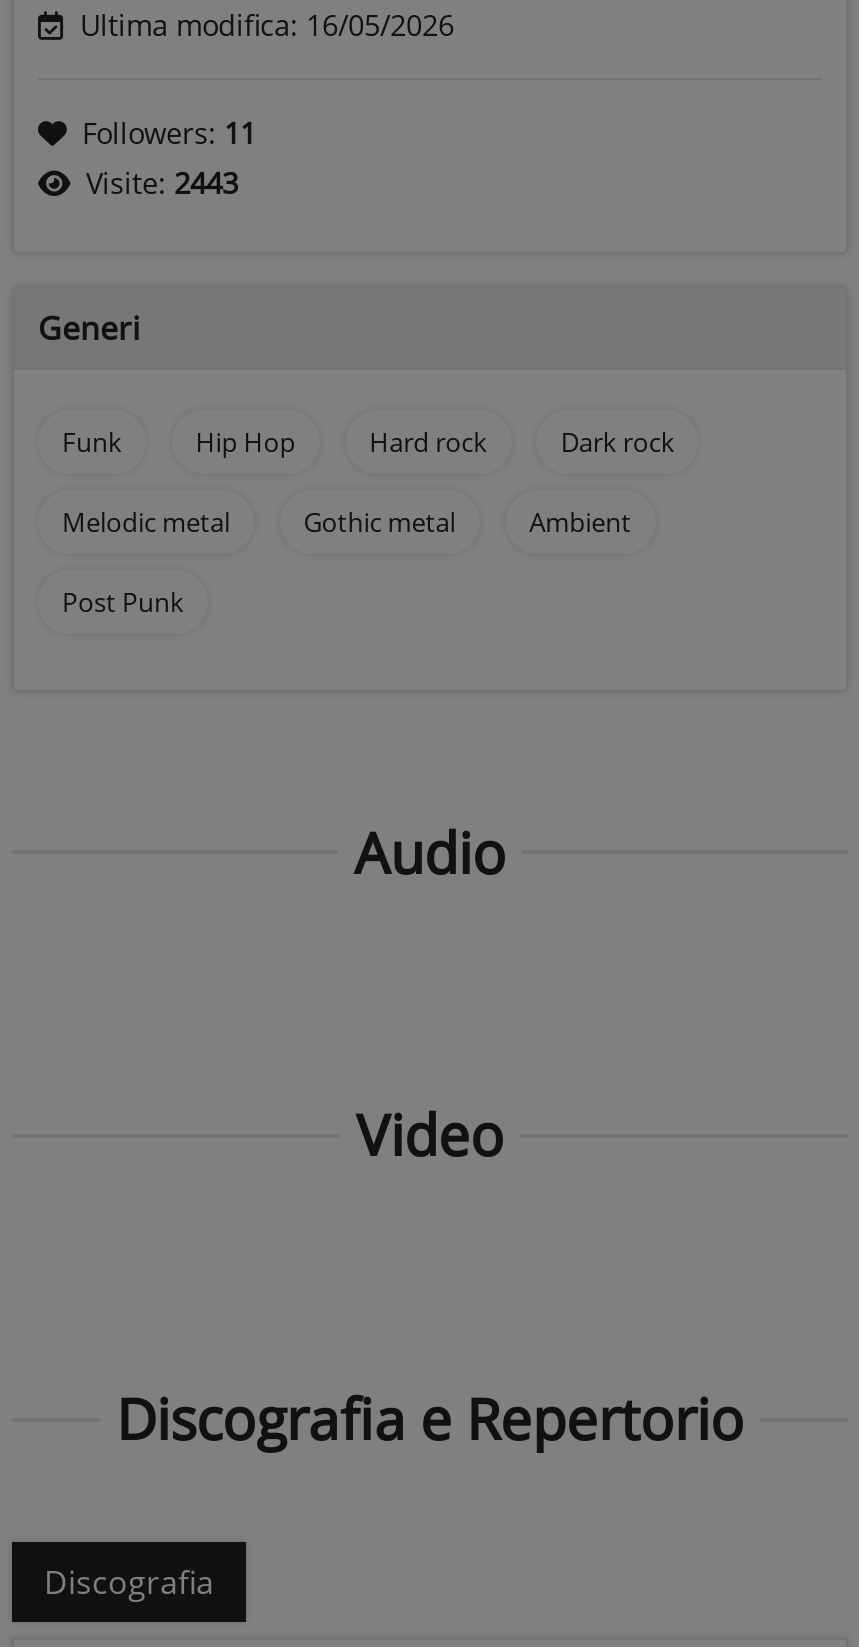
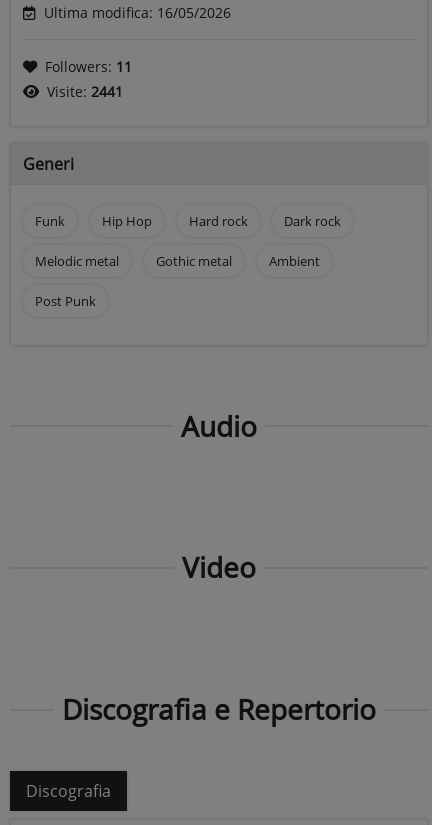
- Visite: 2443
+ Visite: 2441
